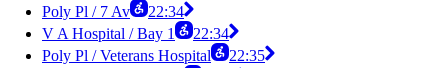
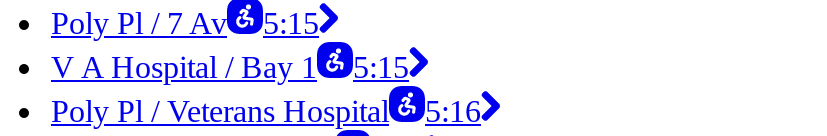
- Poly Pl / 7 Av 22:34
+ Poly Pl / 7 Av 5:15

- V A Hospital / Bay 1 22:34
+ V A Hospital / Bay 1 5:15

- Poly Pl / Veterans Hospital 22:35
+ Poly Pl / Veterans Hospital 5:16
